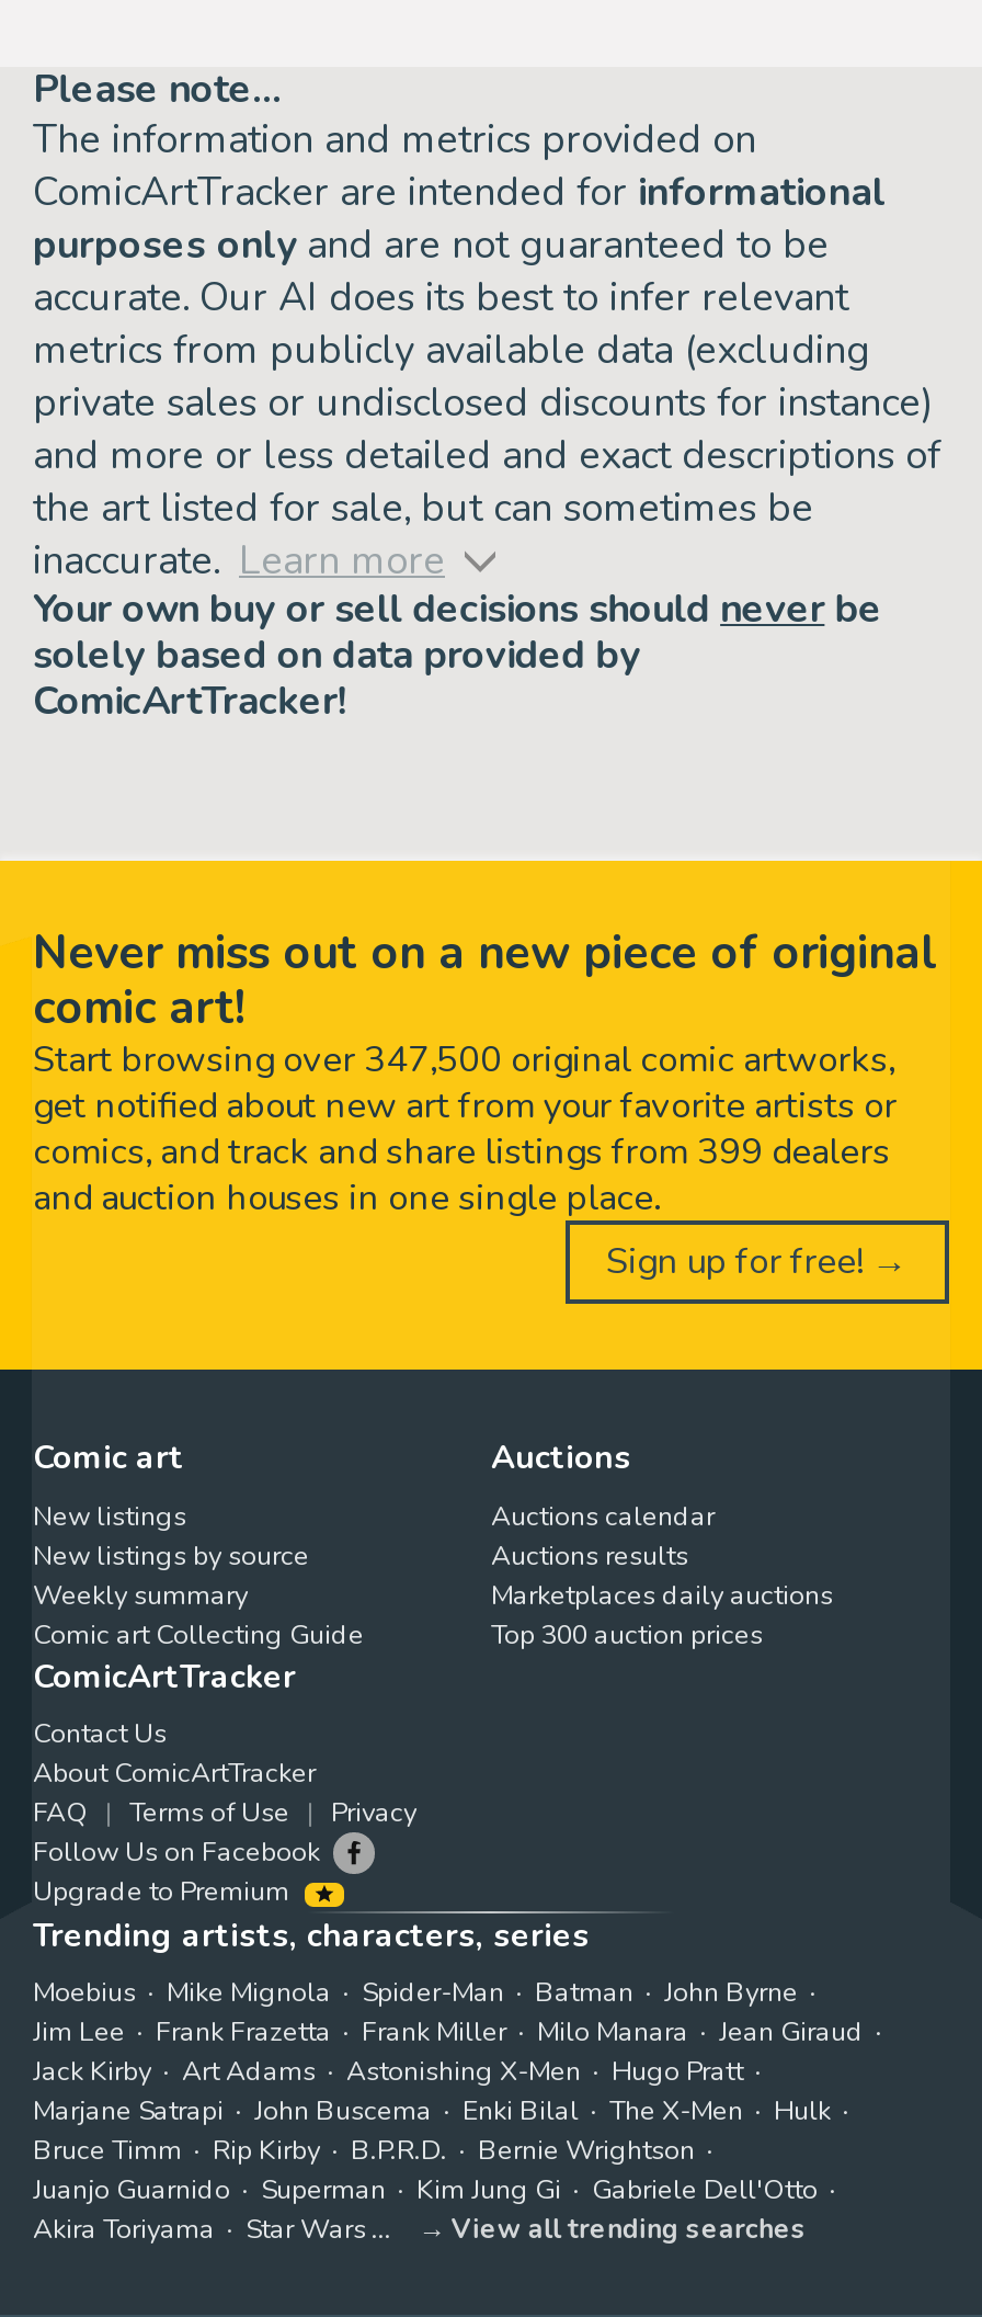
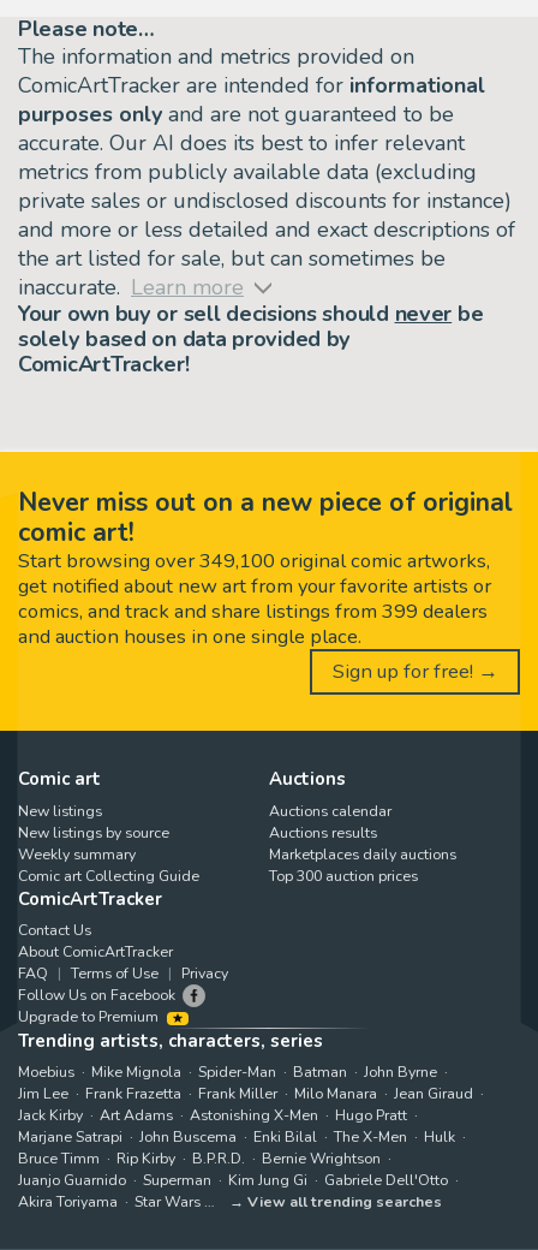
- Start browsing over 347,500 original comic artworks,
+ Start browsing over 349,100 original comic artworks,
